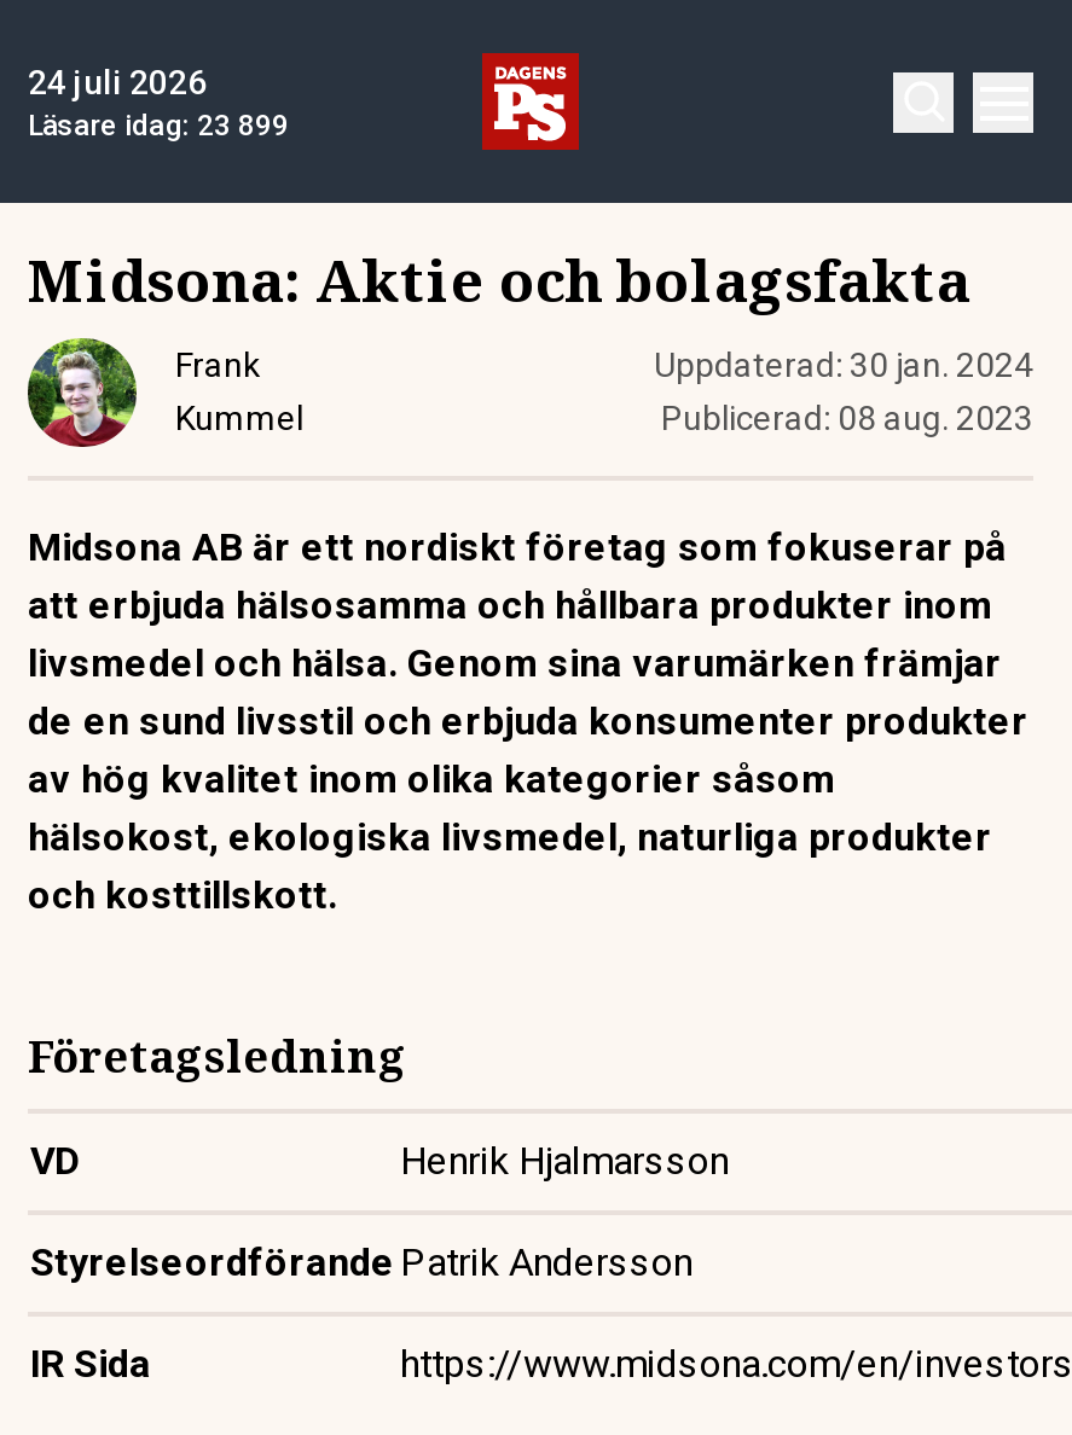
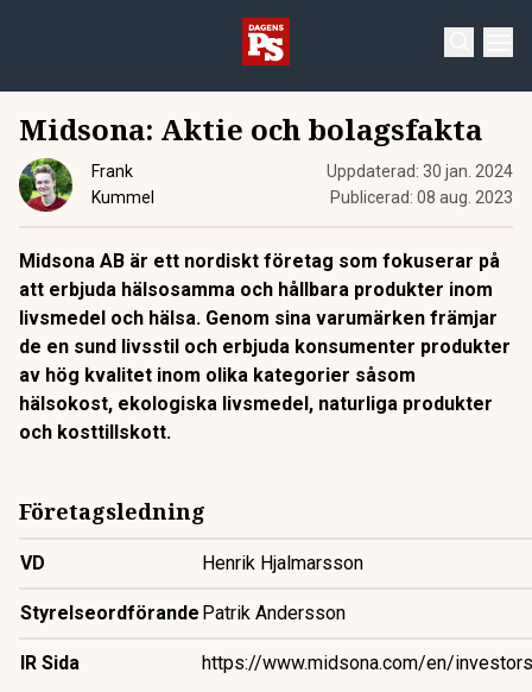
- 24 juli 2026
- Läsare idag: 23 899
